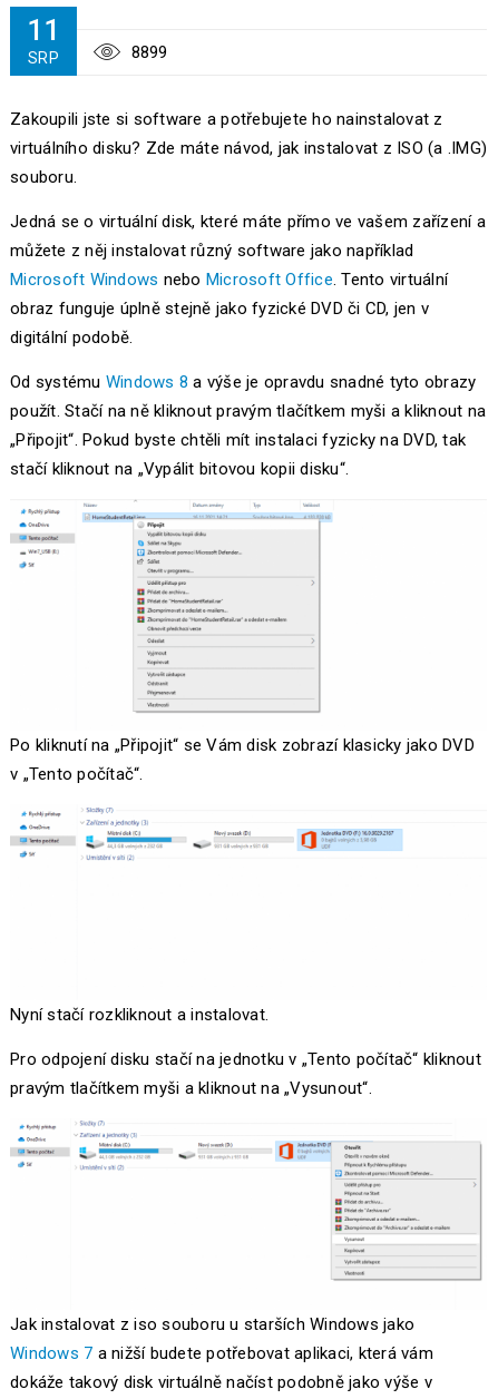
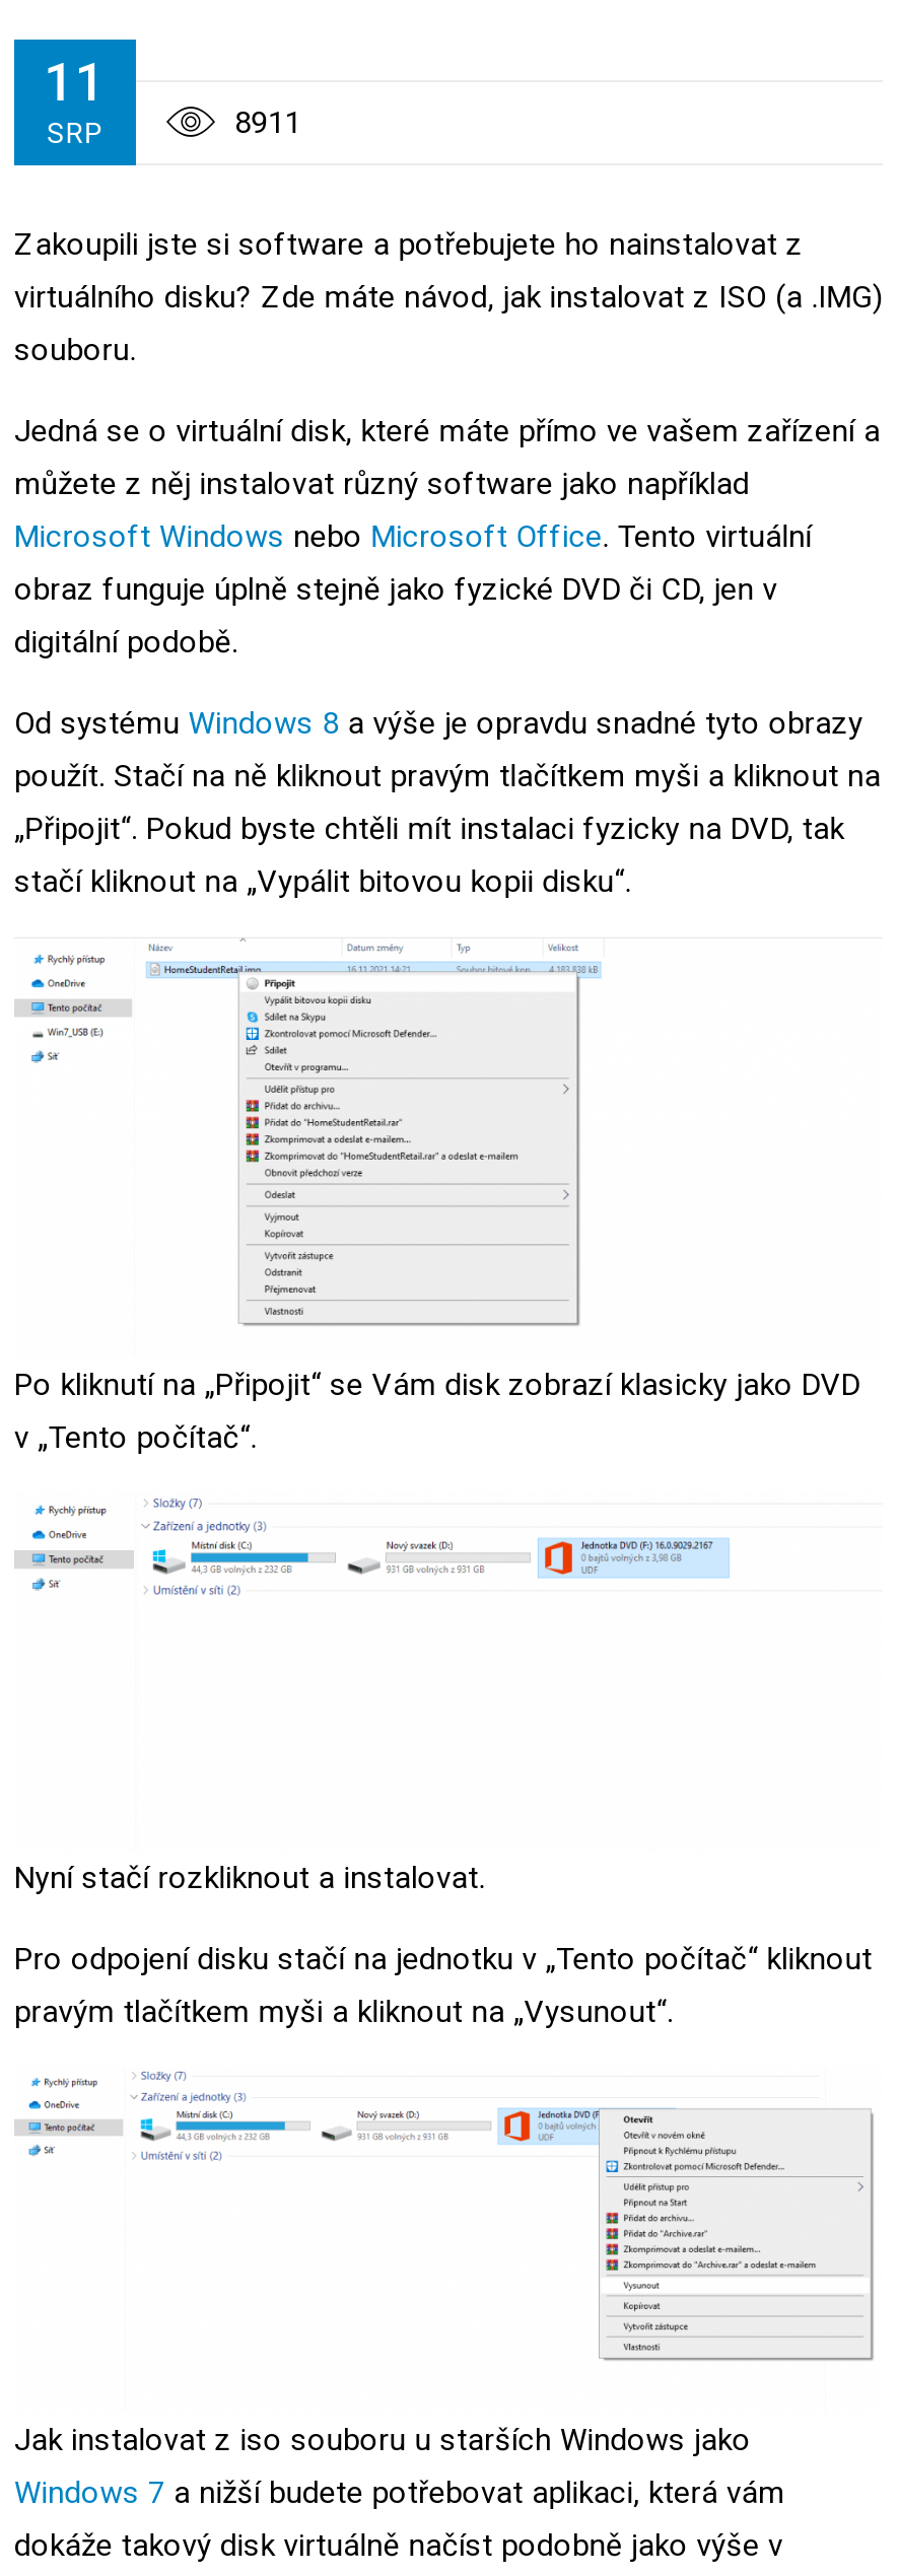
- 8899
+ 8911
